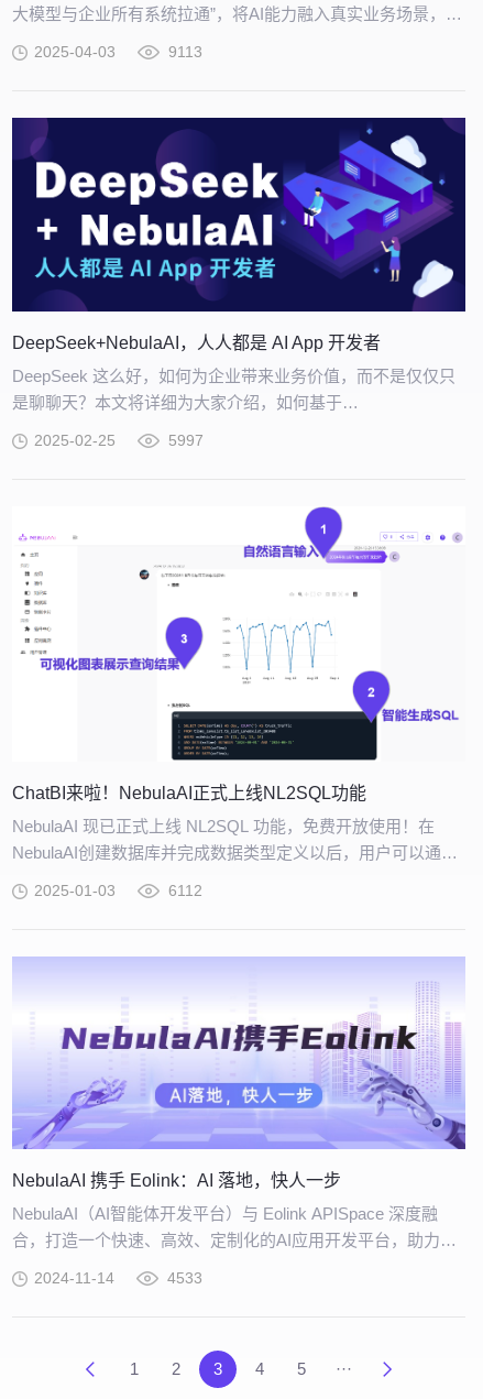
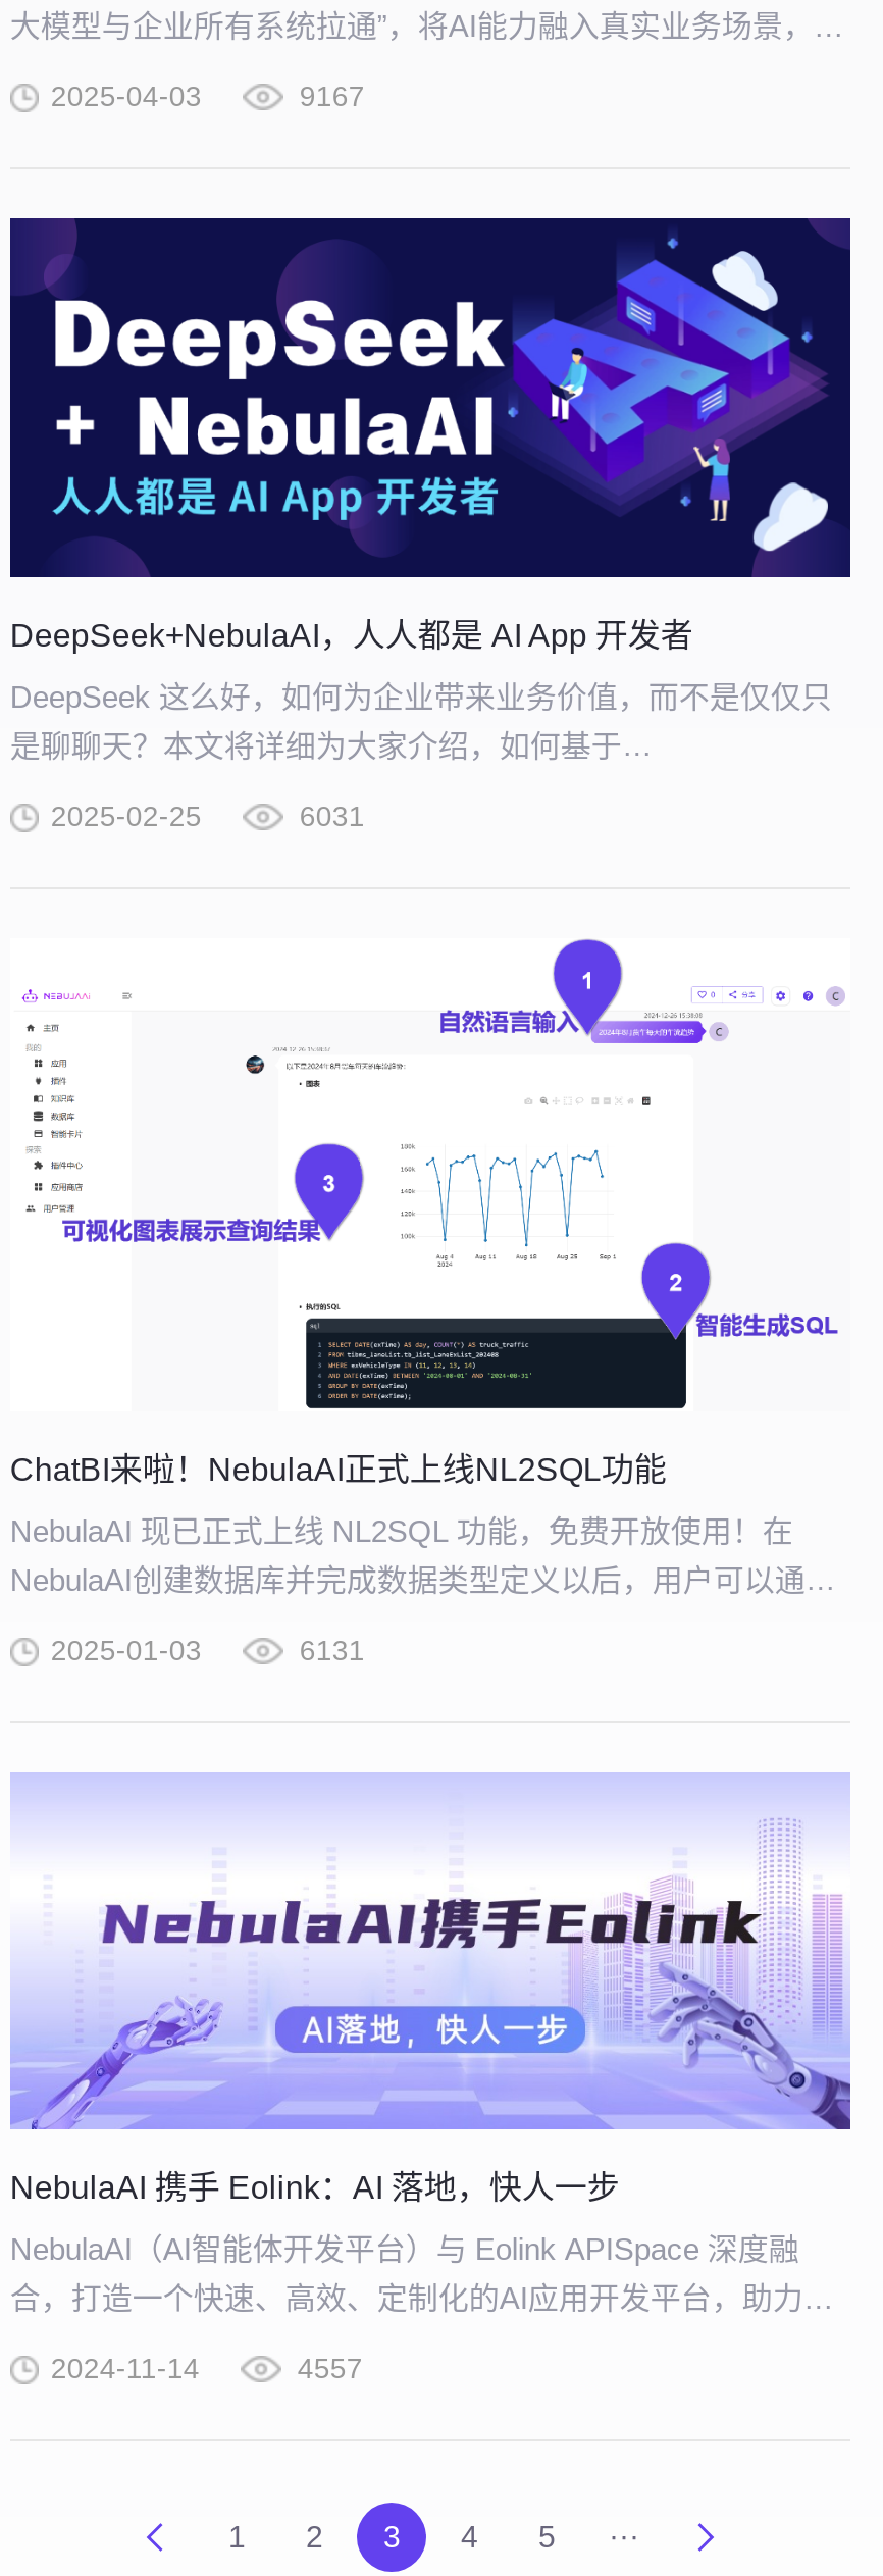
- 9113
+ 9167

- 5997
+ 6031

- 6112
+ 6131

- 4533
+ 4557
